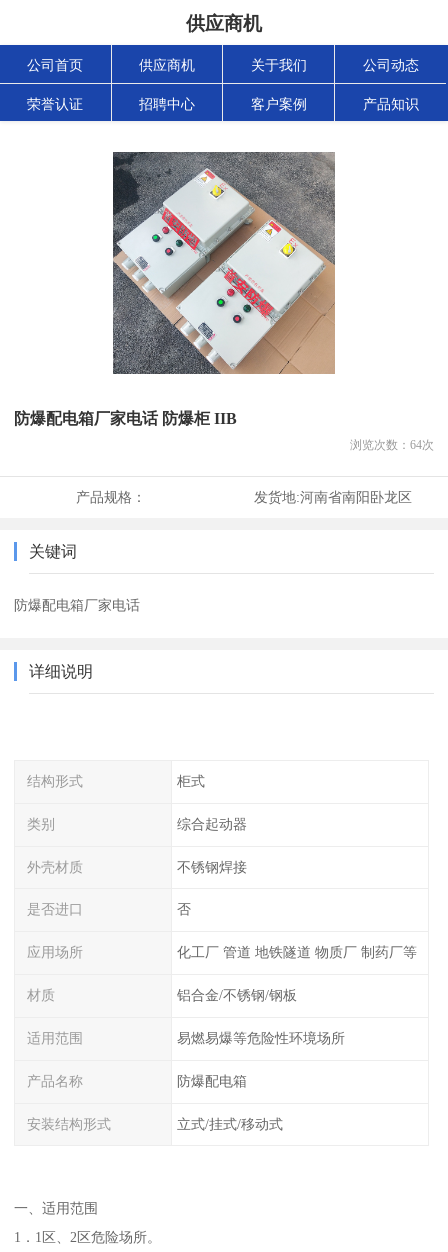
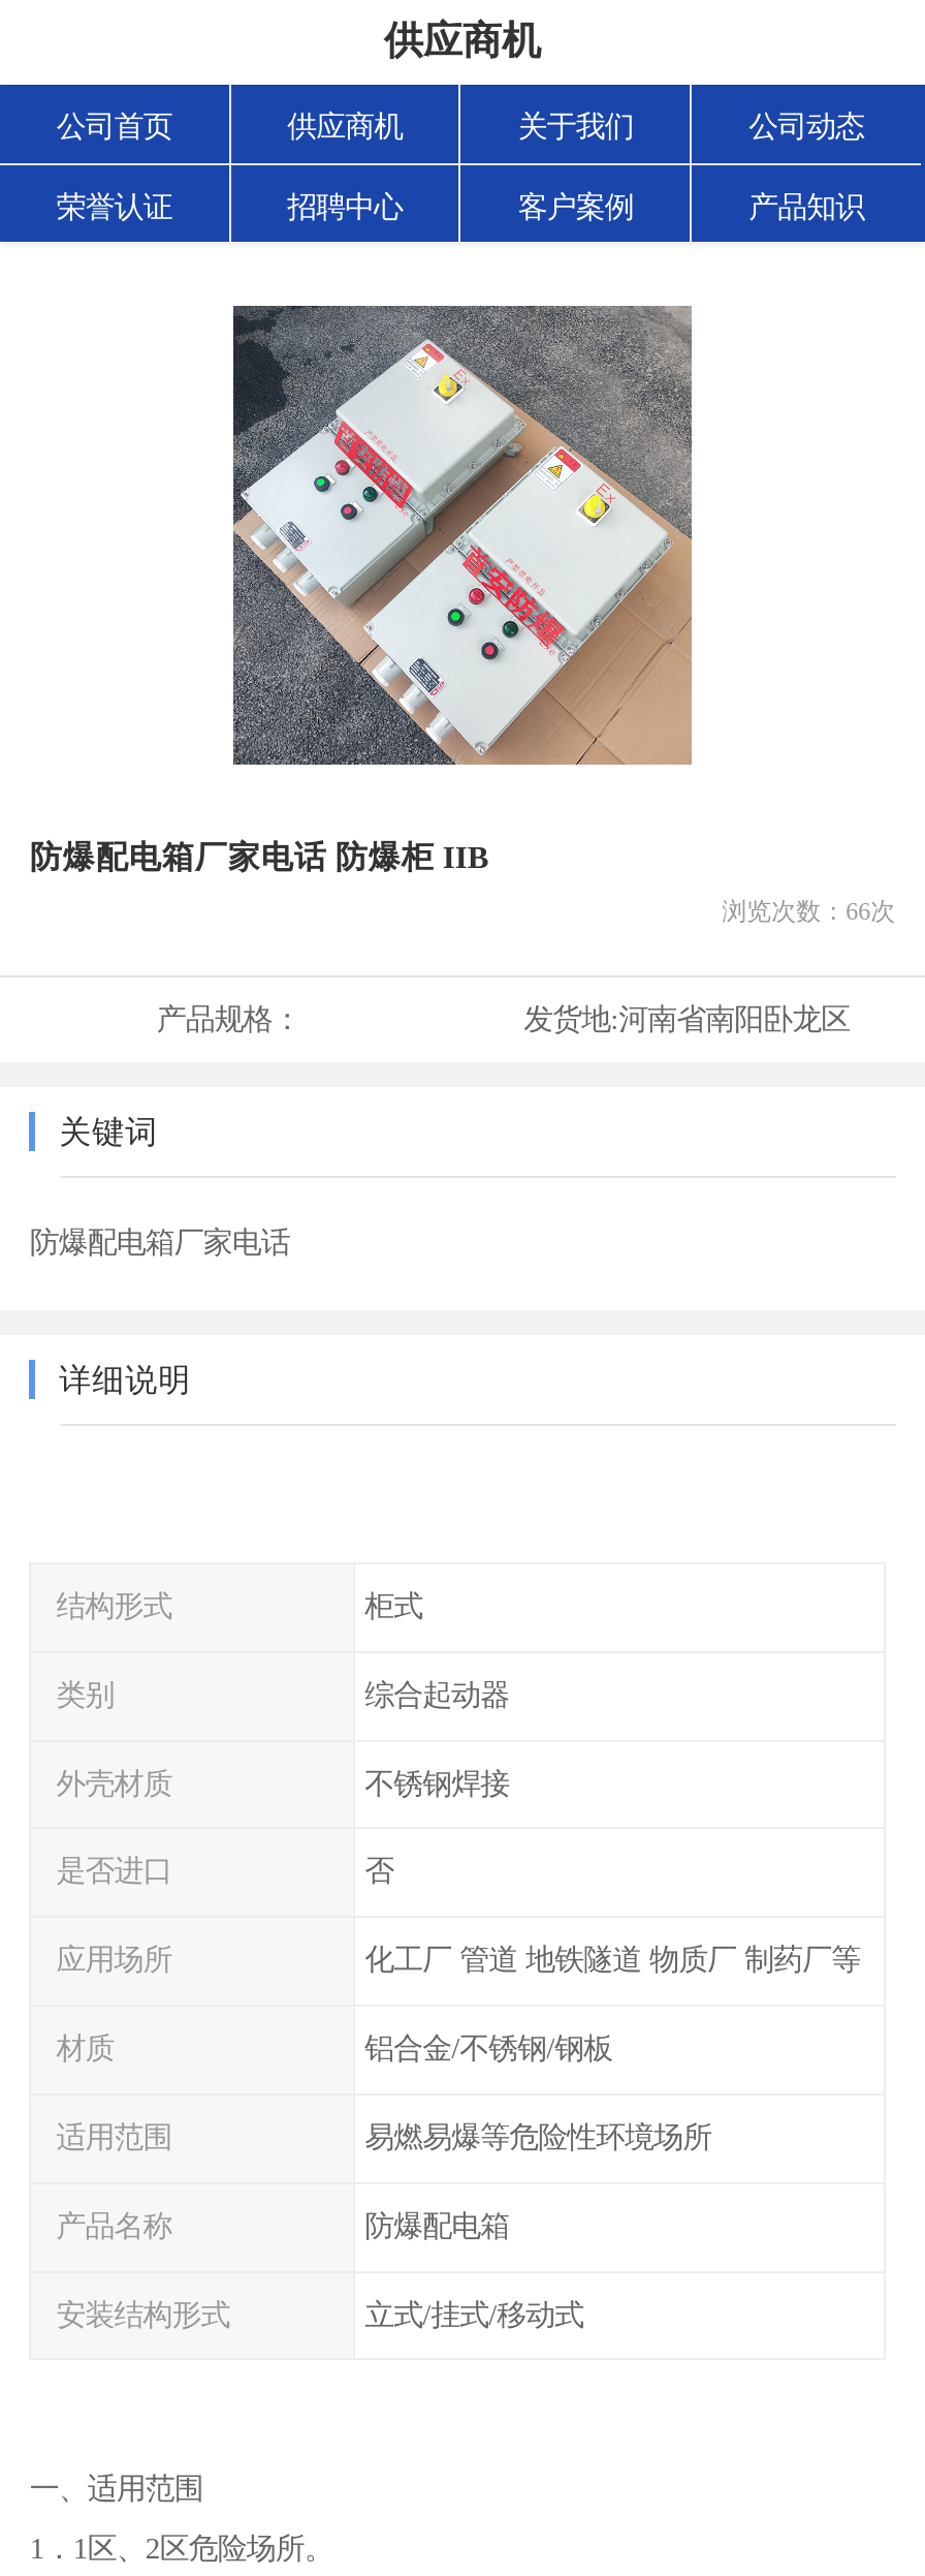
- 浏览次数：64次
+ 浏览次数：66次
